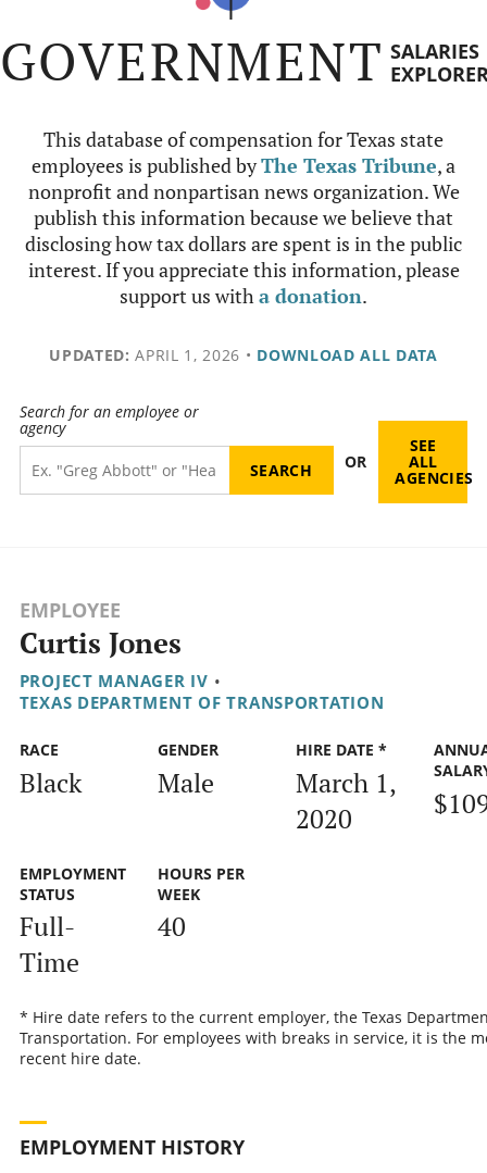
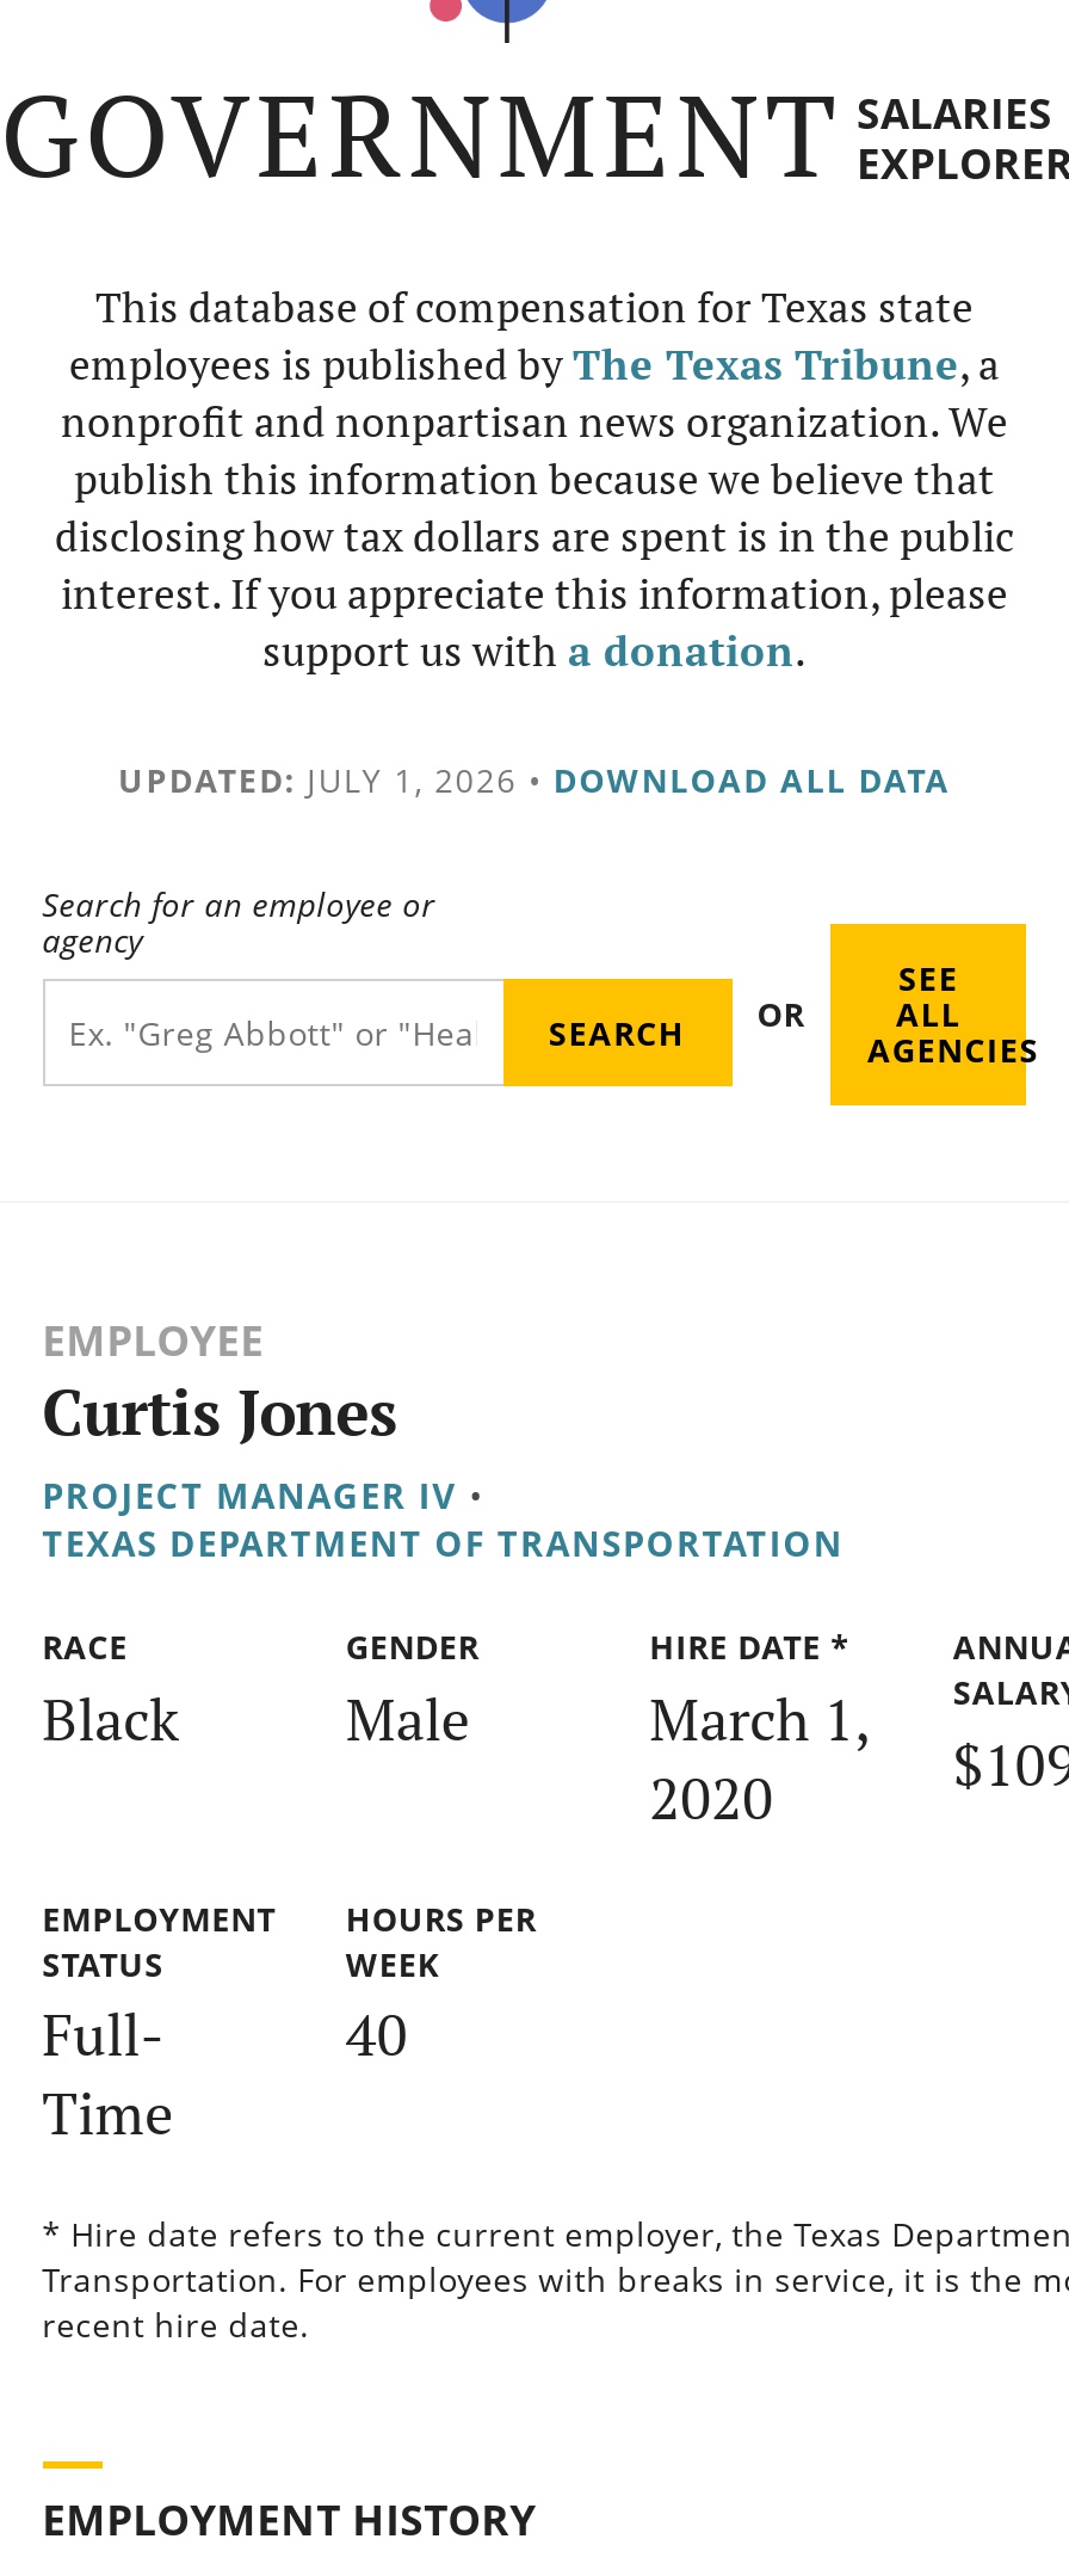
- UPDATED: APRIL 1, 2026 • DOWNLOAD ALL DATA
+ UPDATED: JULY 1, 2026 • DOWNLOAD ALL DATA
